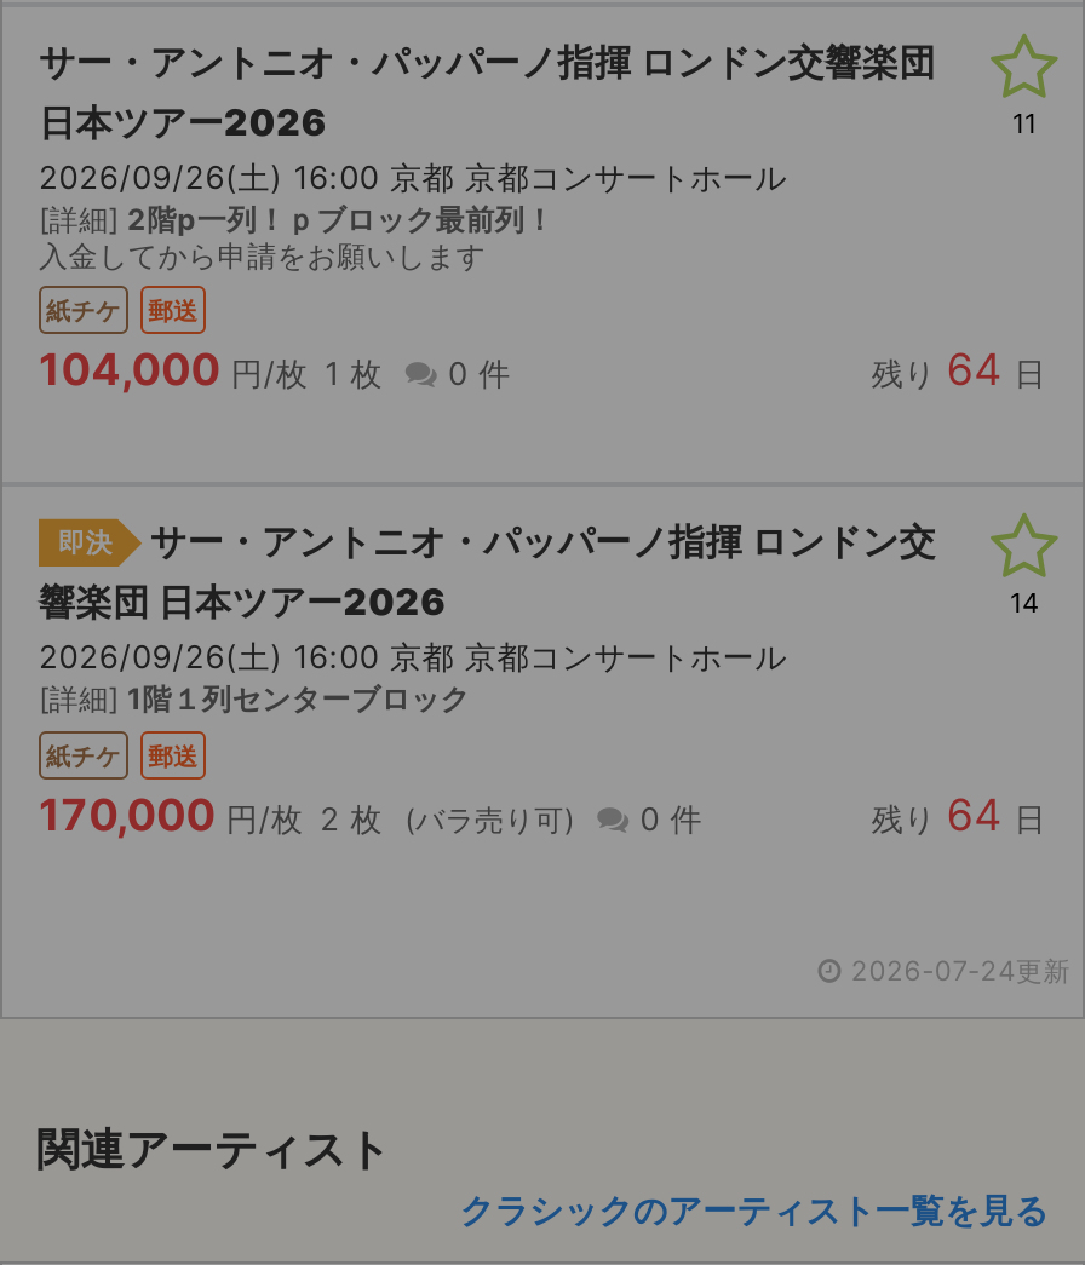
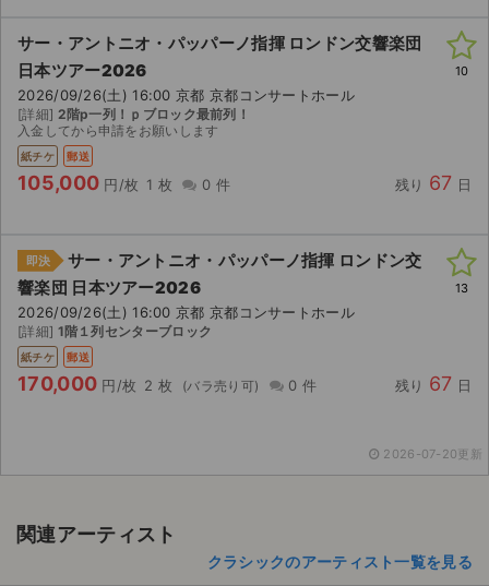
- 11
+ 10

- 104,000 円/枚 1 枚 0 件
+ 105,000 円/枚 1 枚 0 件

- 残り 64 日
+ 残り 67 日

- 14
+ 13

- 残り 64 日
+ 残り 67 日

- 2026-07-24更新
+ 2026-07-20更新
